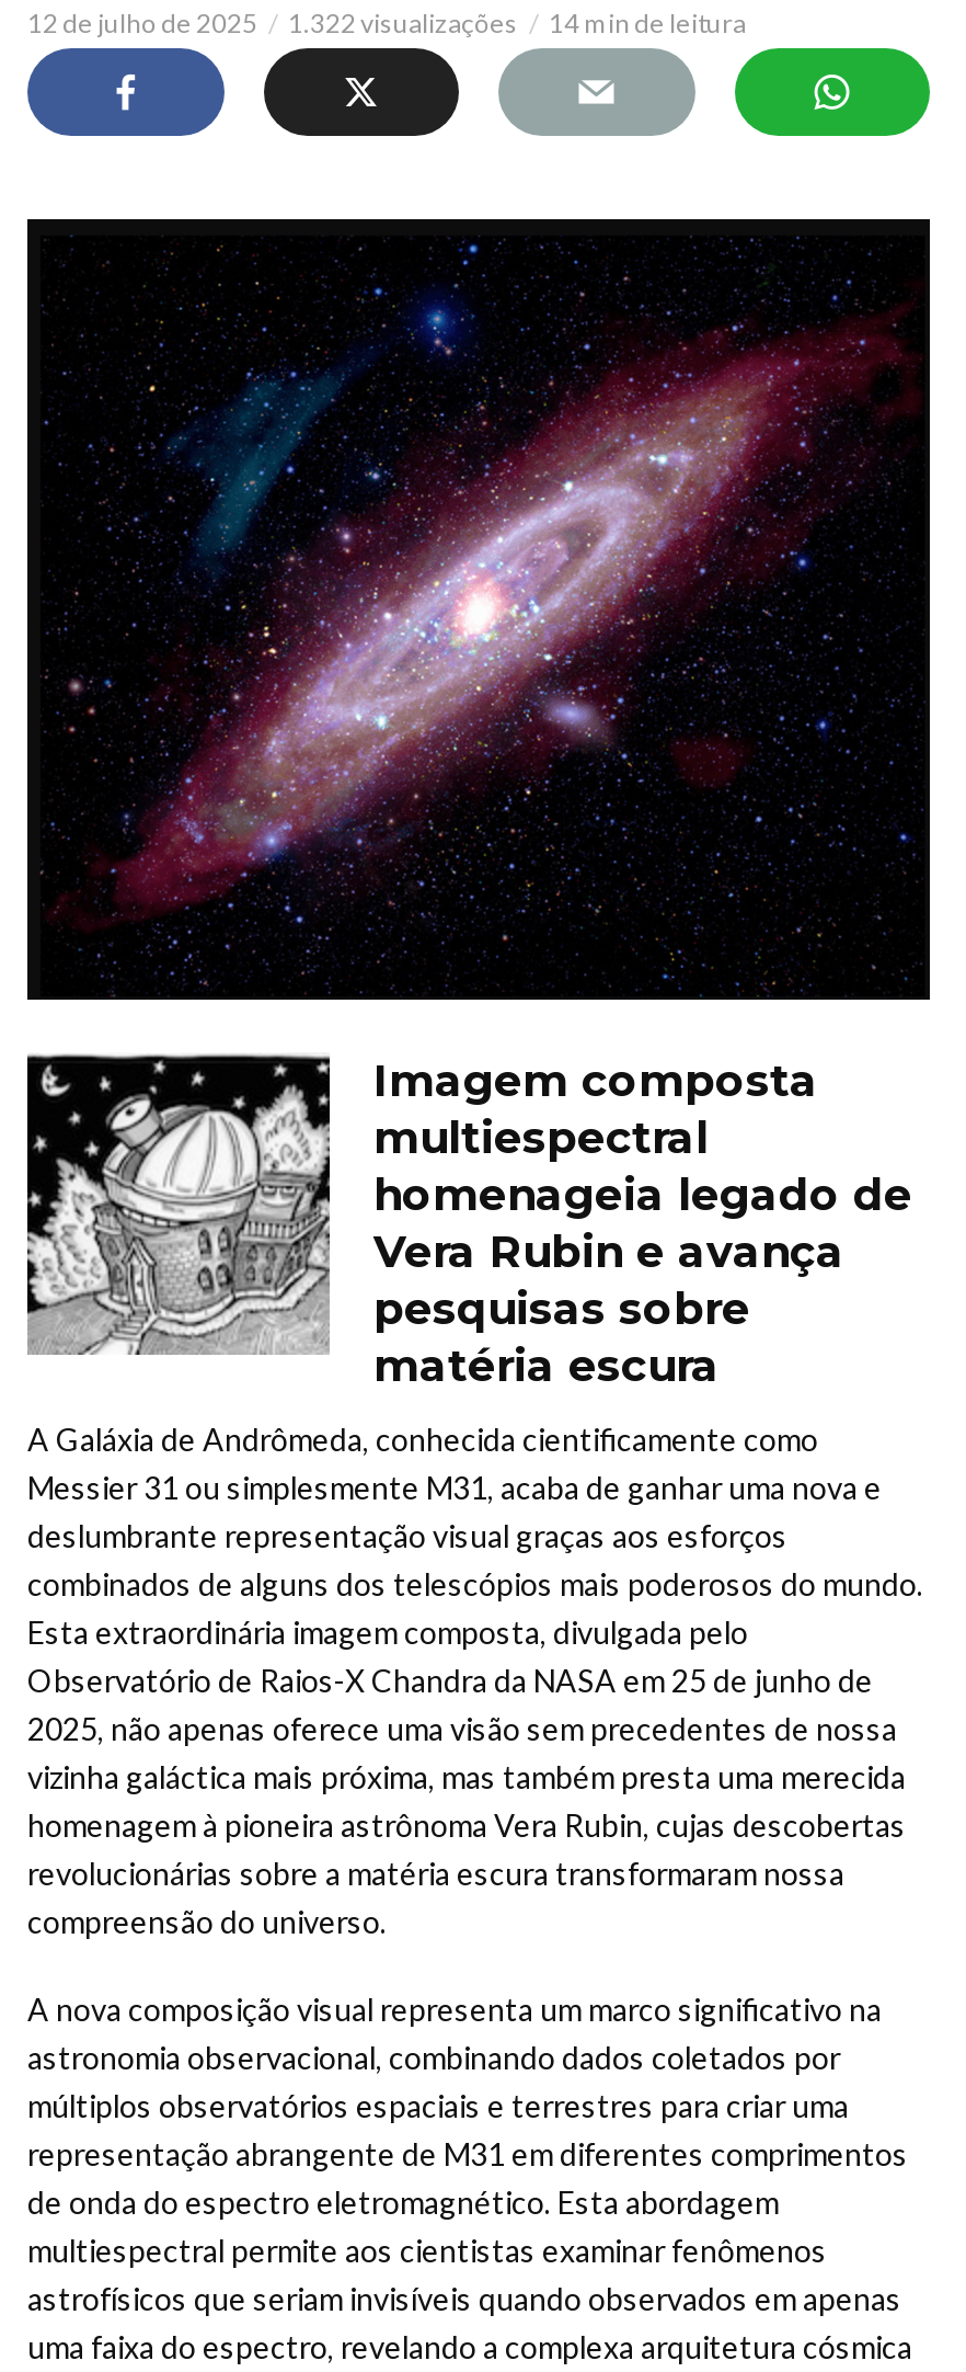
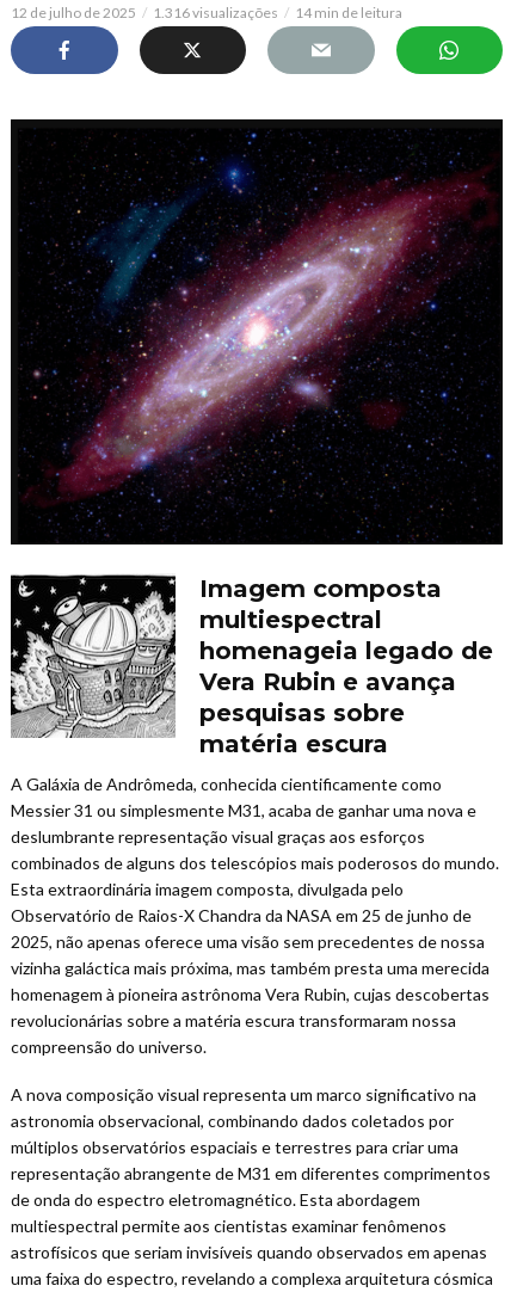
- 1.322 visualizações
+ 1.316 visualizações
